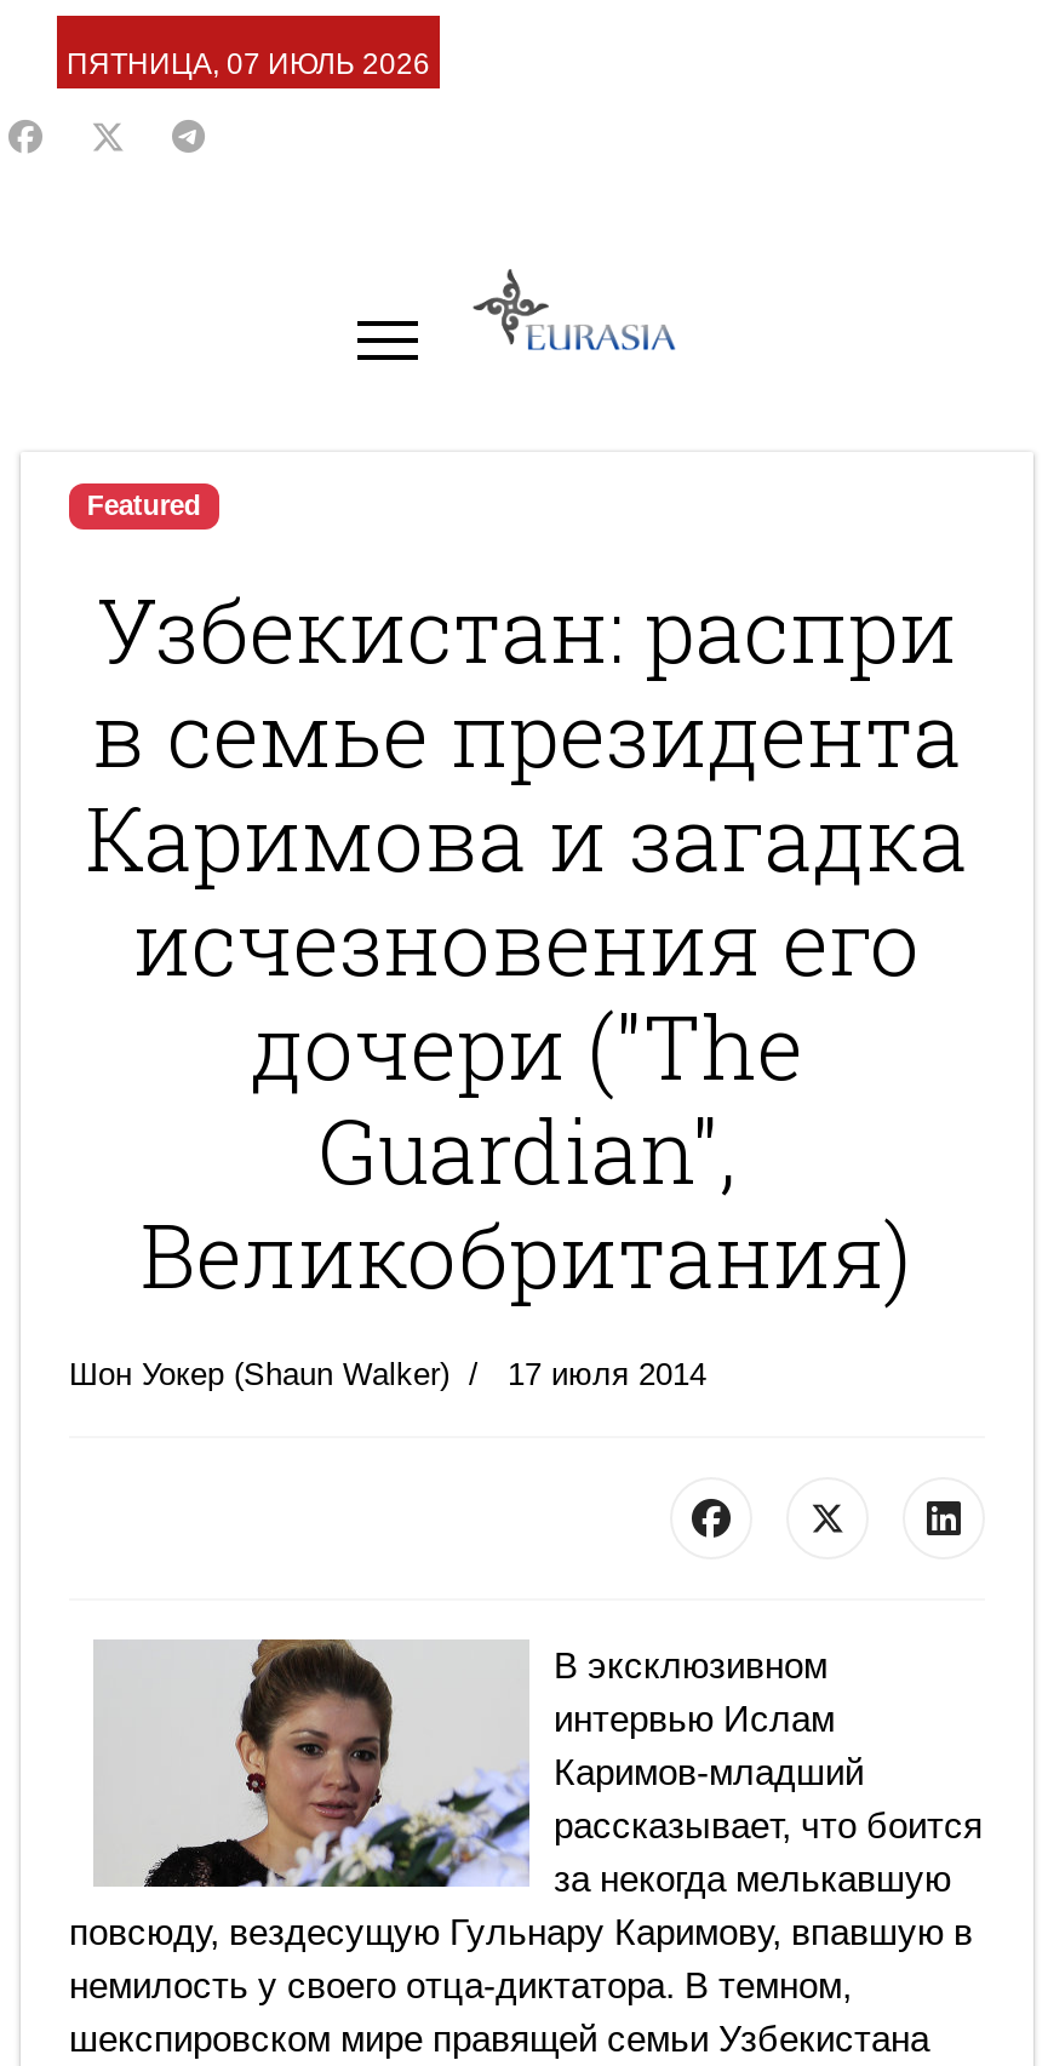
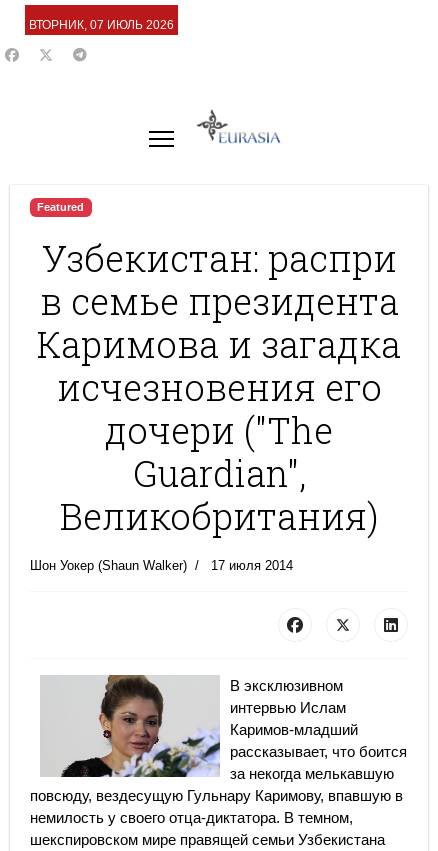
- ПЯТНИЦА, 07 ИЮЛЬ 2026
+ ВТОРНИК, 07 ИЮЛЬ 2026
